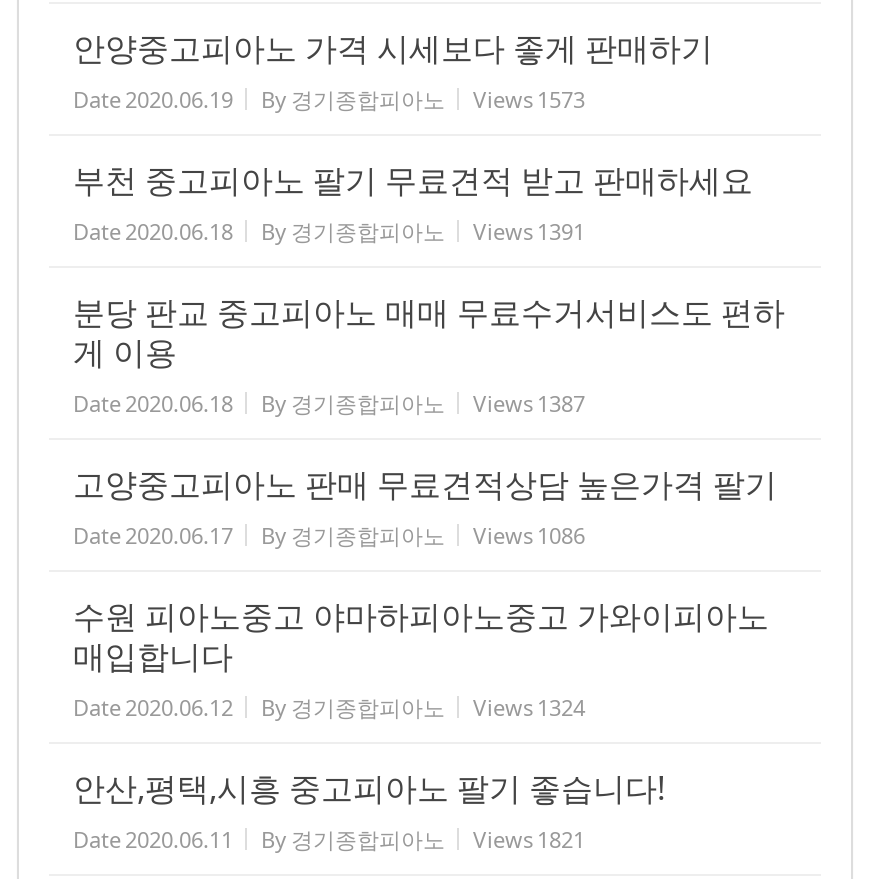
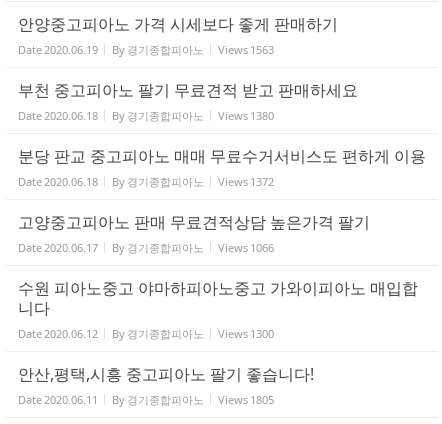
- Date 2020.06.19 By 경기종합피아노 Views 1573
+ Date 2020.06.19 By 경기종합피아노 Views 1563

- Date 2020.06.18 By 경기종합피아노 Views 1391
+ Date 2020.06.18 By 경기종합피아노 Views 1380

- Date 2020.06.18 By 경기종합피아노 Views 1387
+ Date 2020.06.18 By 경기종합피아노 Views 1372

- Date 2020.06.17 By 경기종합피아노 Views 1086
+ Date 2020.06.17 By 경기종합피아노 Views 1066

- Date 2020.06.12 By 경기종합피아노 Views 1324
+ Date 2020.06.12 By 경기종합피아노 Views 1300

- Date 2020.06.11 By 경기종합피아노 Views 1821
+ Date 2020.06.11 By 경기종합피아노 Views 1805
